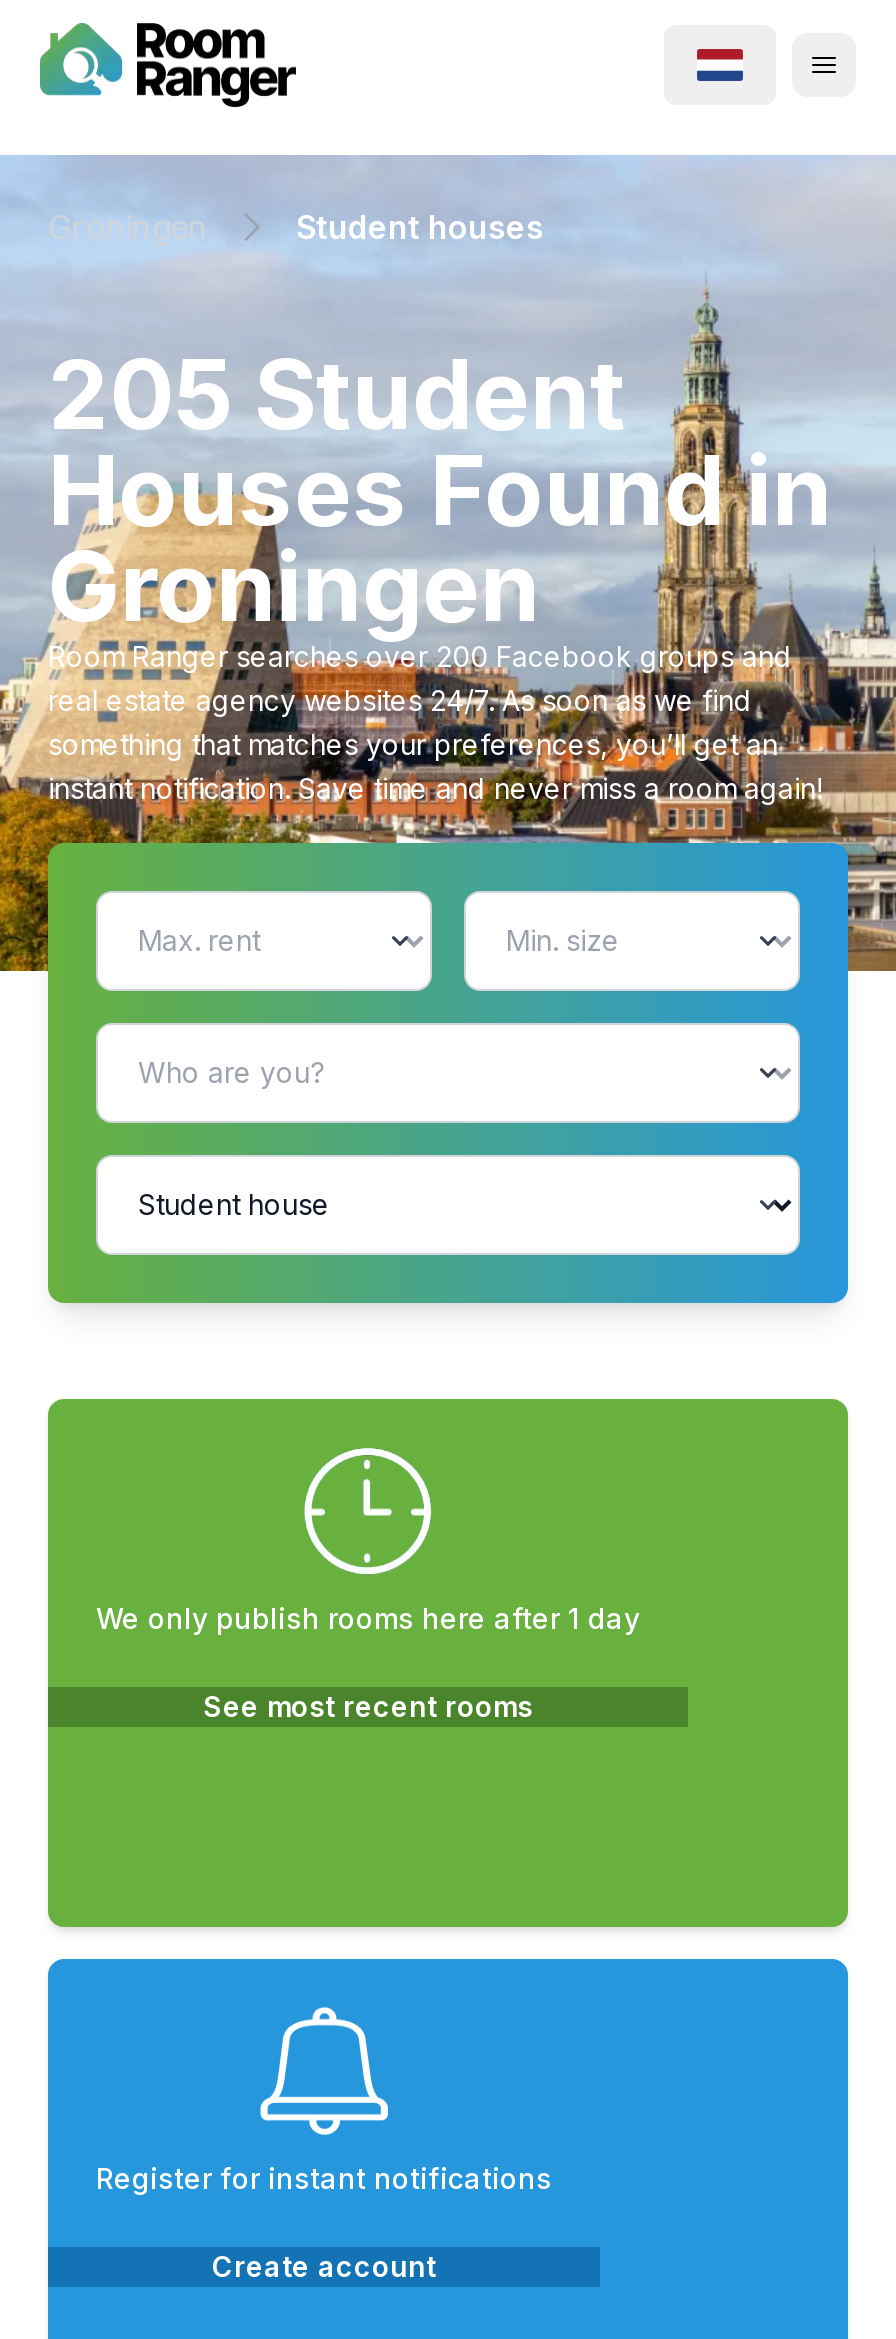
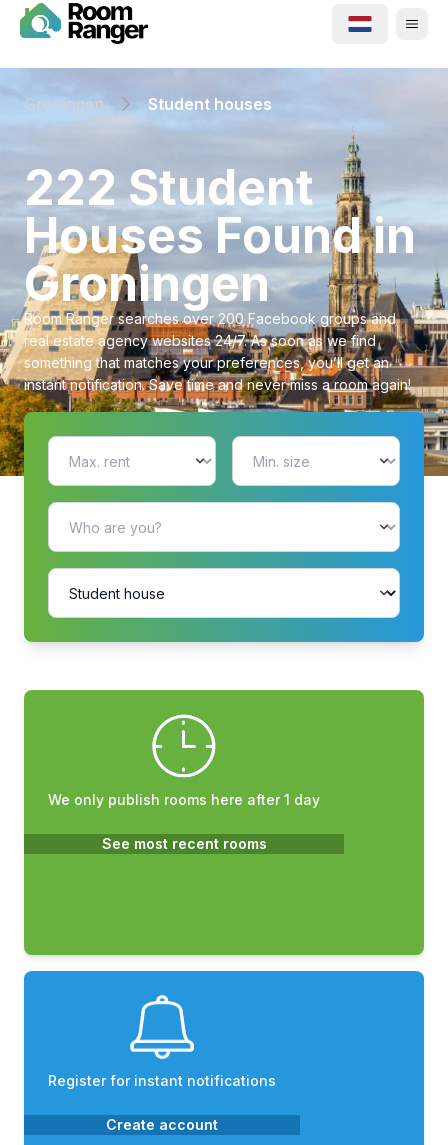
- 205 Student
+ 222 Student
